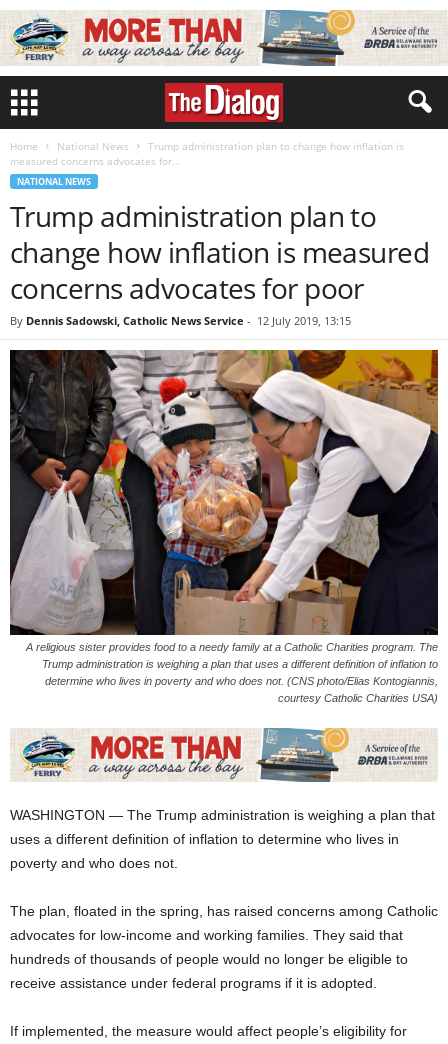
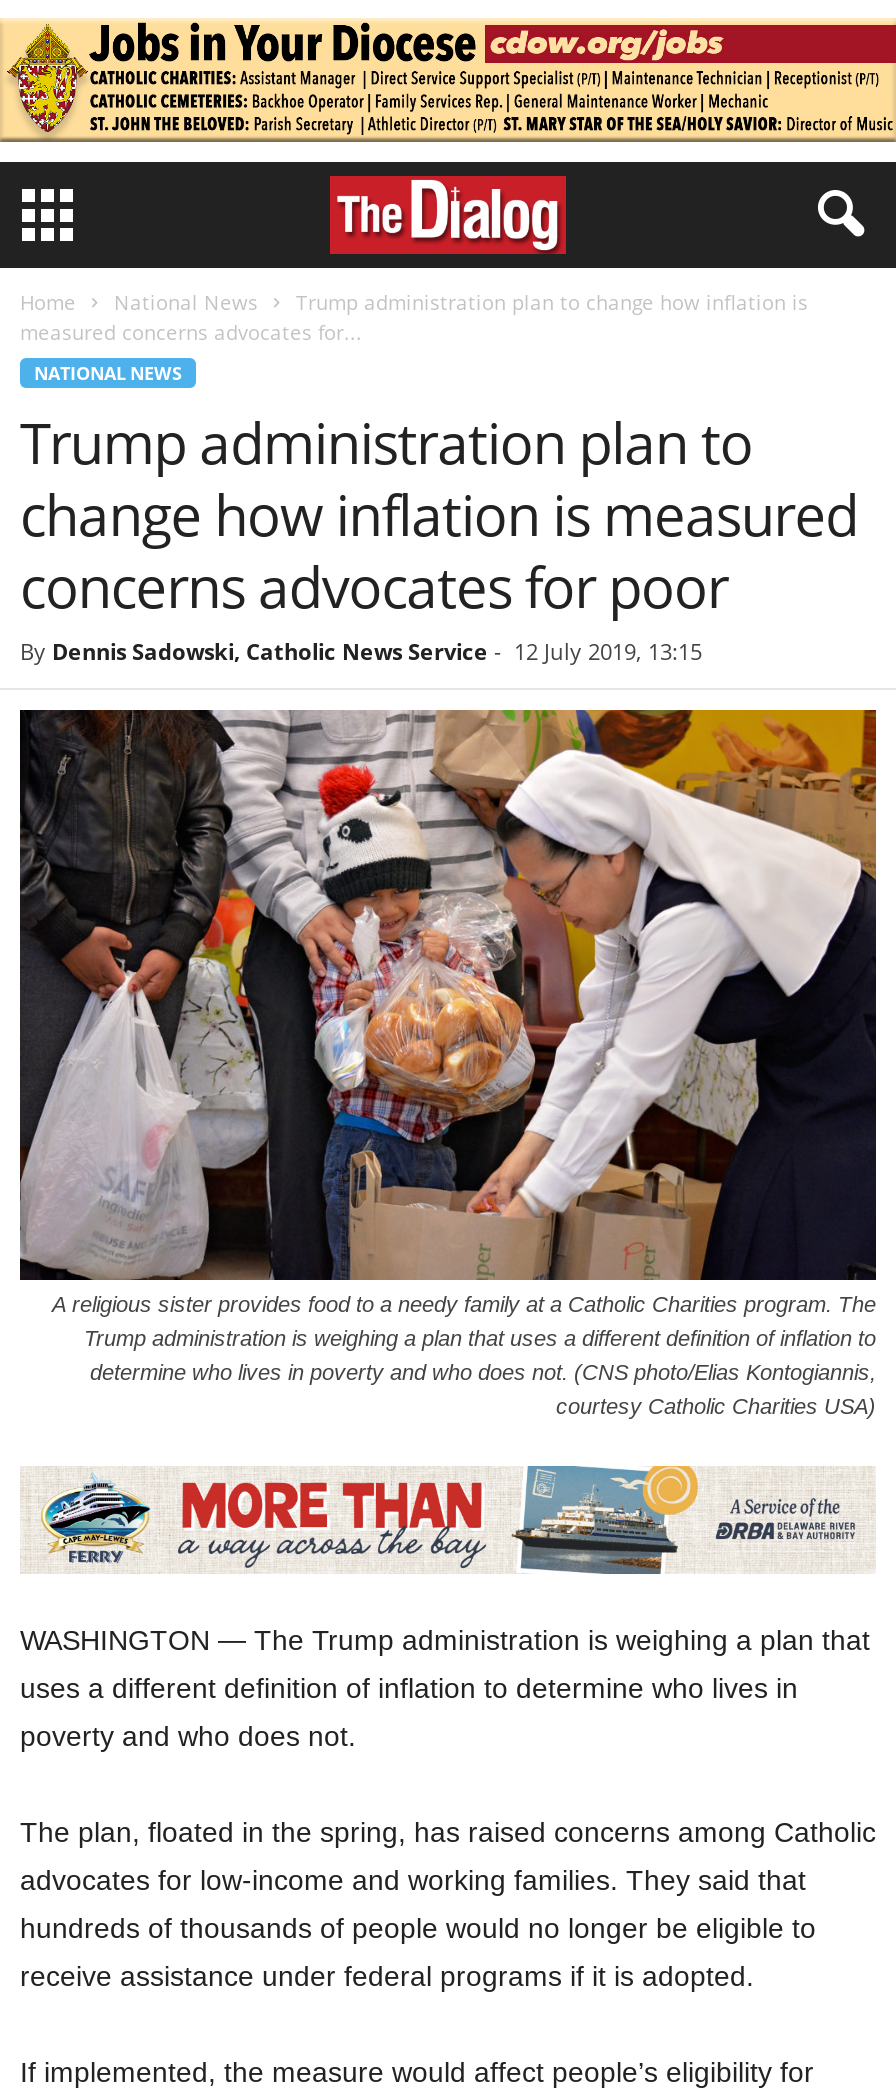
- [image]
+ [image]
